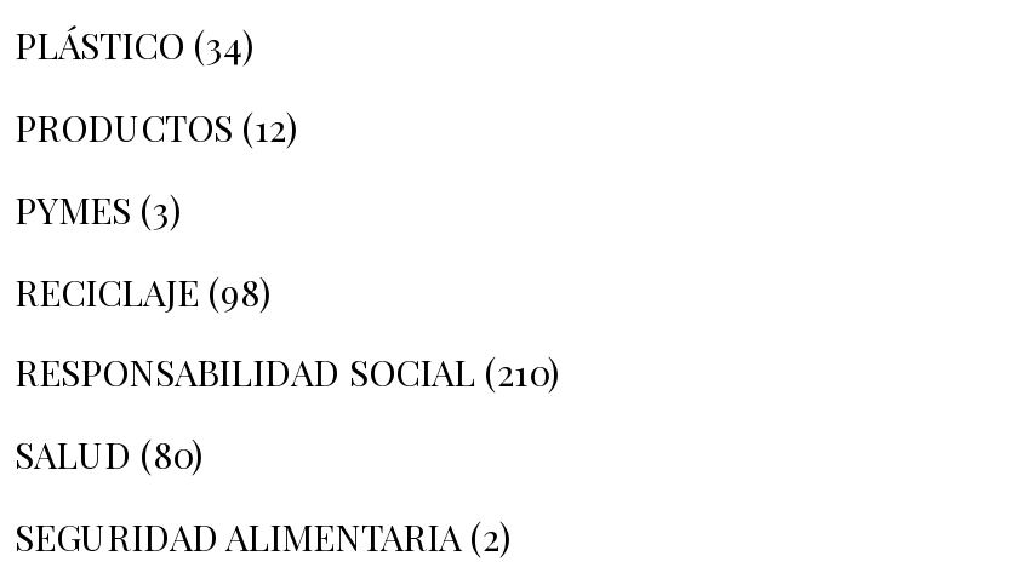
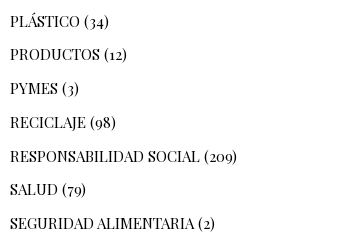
- RESPONSABILIDAD SOCIAL (210)
+ RESPONSABILIDAD SOCIAL (209)

- SALUD (80)
+ SALUD (79)
